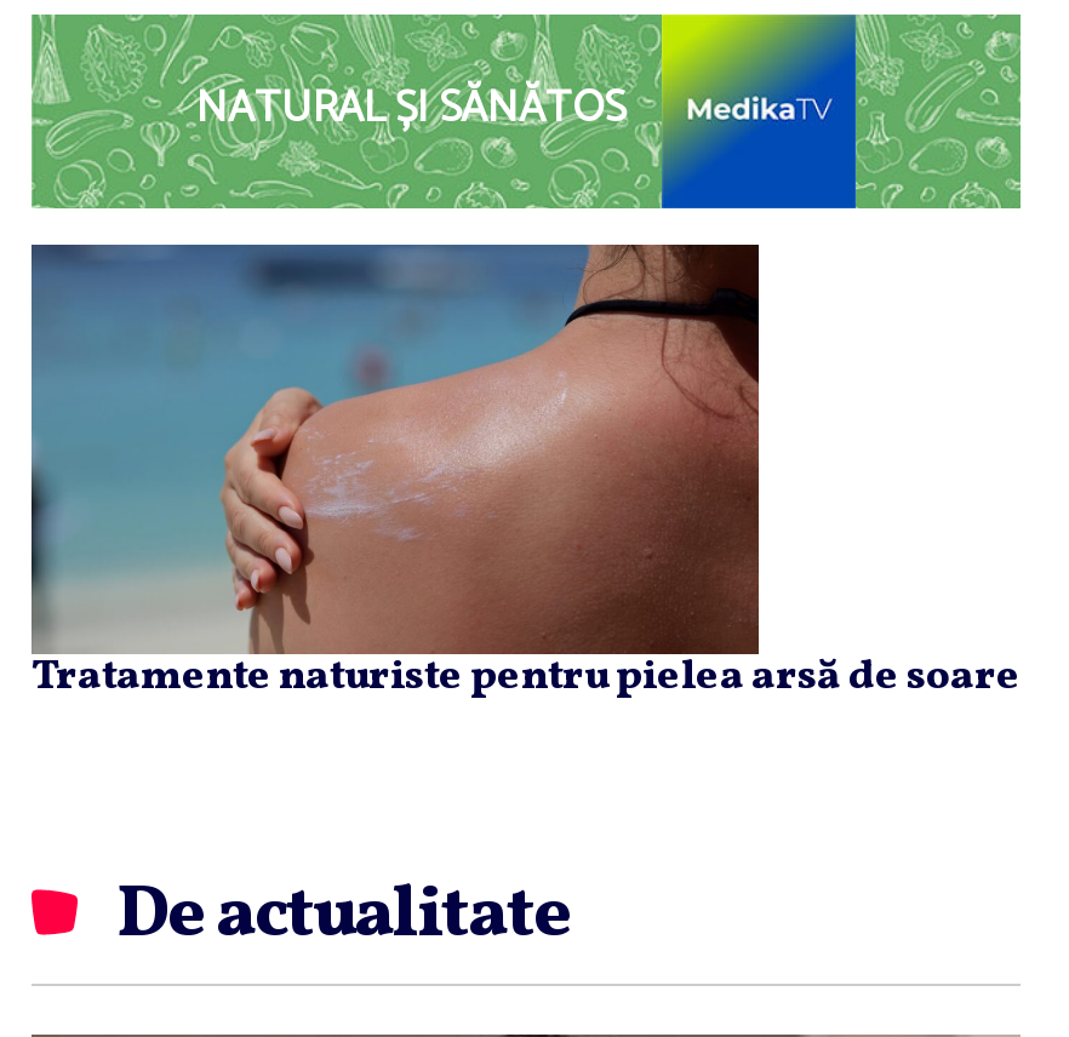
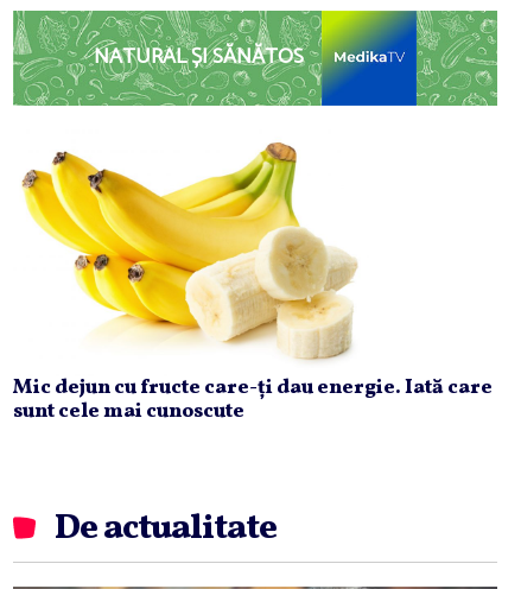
- [image]
+ [image]

- Tratamente naturiste pentru pielea arsă de soare
+ Mic dejun cu fructe care-ți dau energie. Iată care
+ sunt cele mai cunoscute
